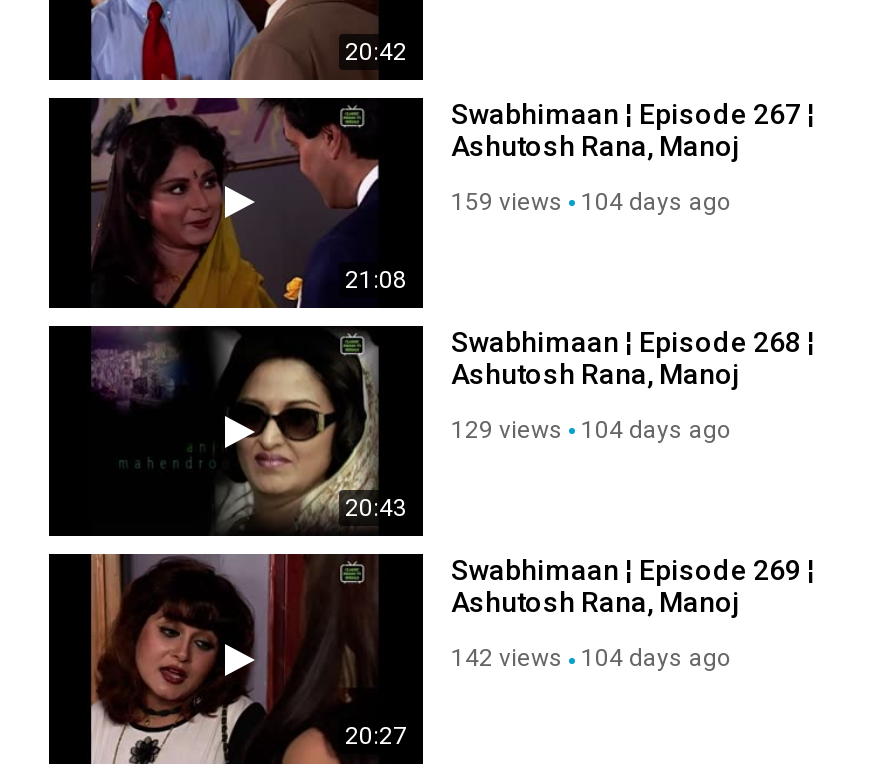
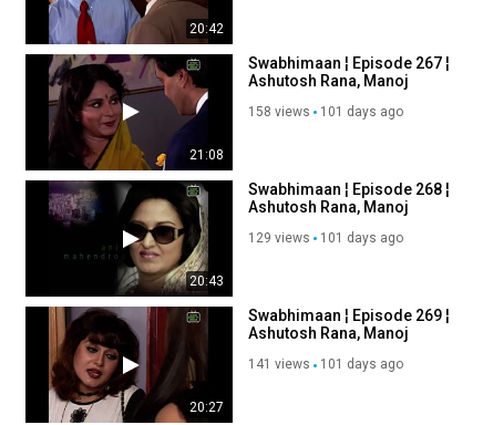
- 159 views
+ 158 views

- 104 days ago
+ 101 days ago

- 129 views 104 days ago
+ 129 views 101 days ago

- 142 views
+ 141 views

- 104 days ago
+ 101 days ago
